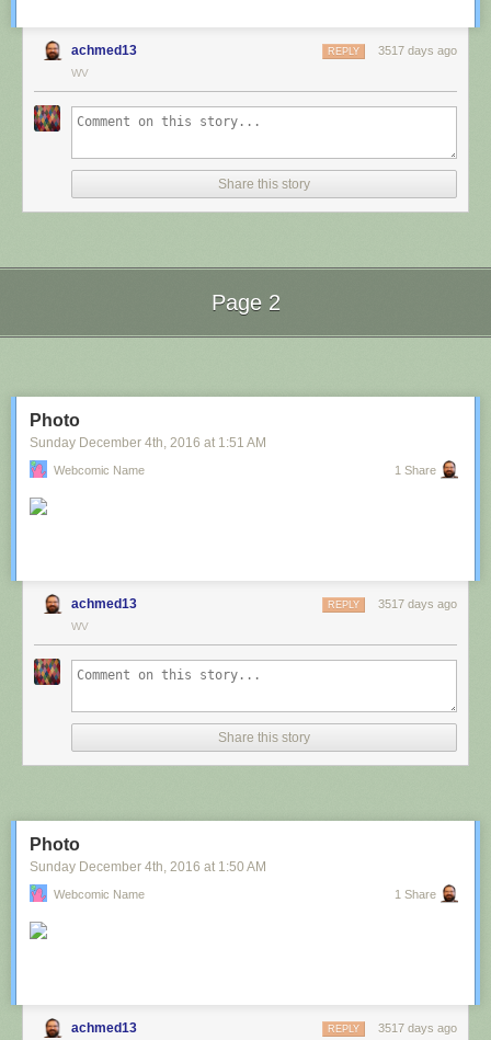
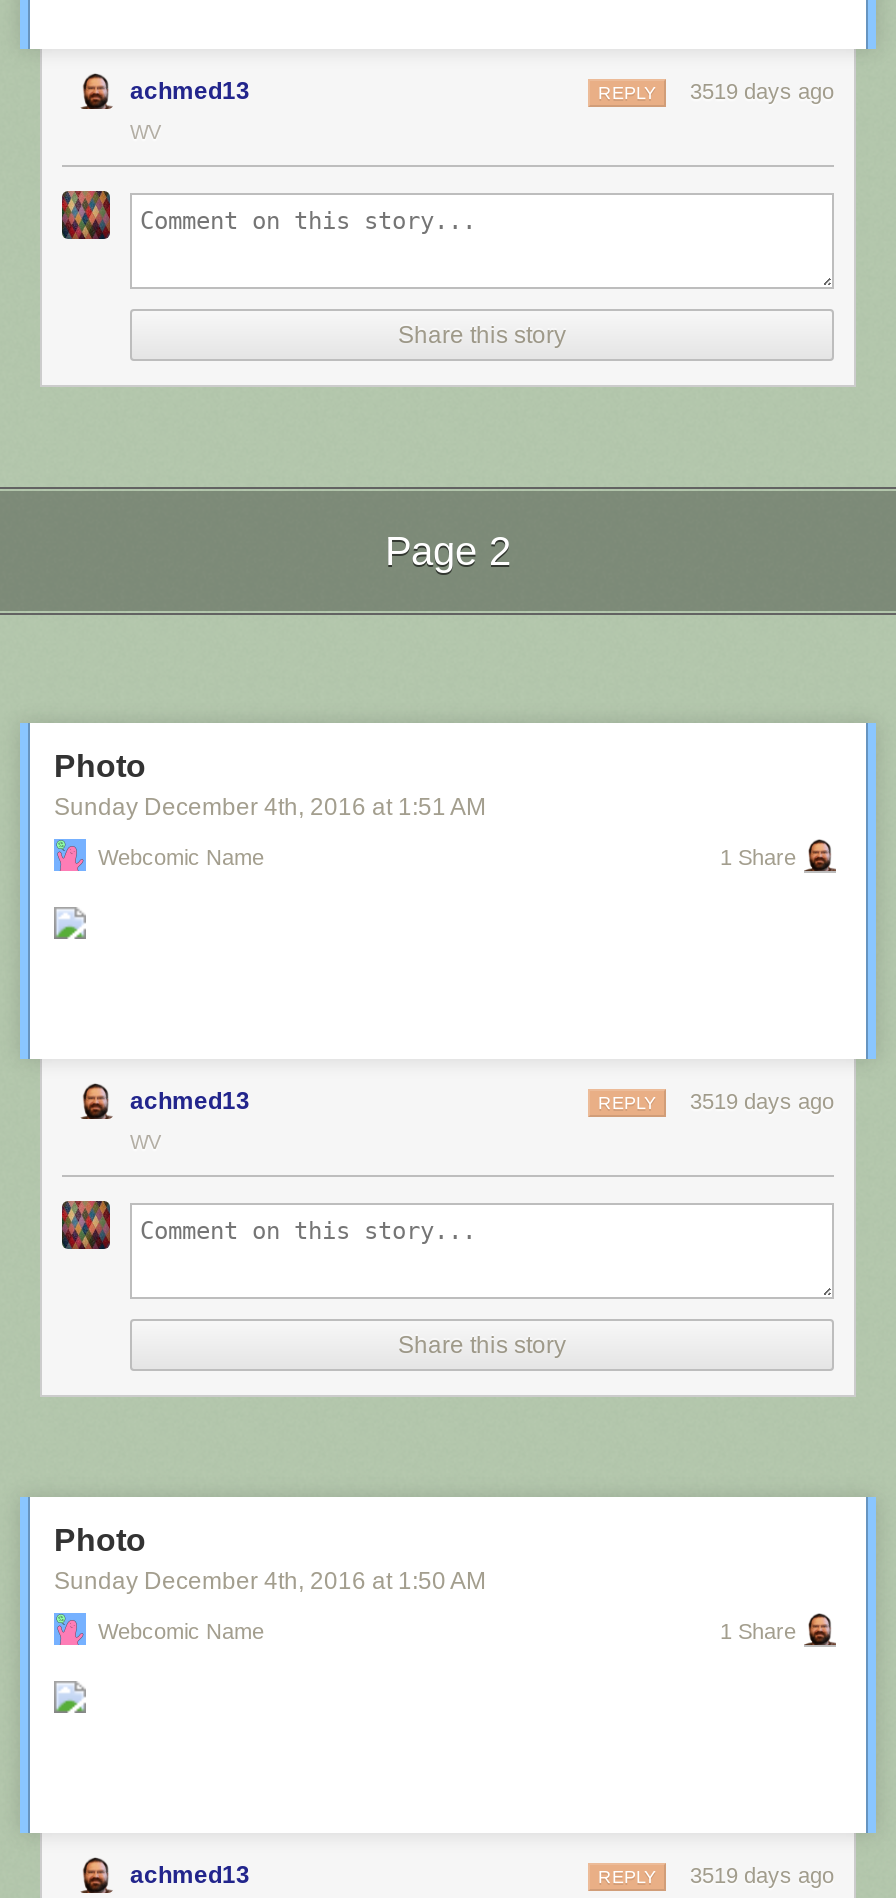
- REPLY 3517 days ago
+ REPLY 3519 days ago

- REPLY 3517 days ago
+ REPLY 3519 days ago

- REPLY 3517 days ago
+ REPLY 3519 days ago
